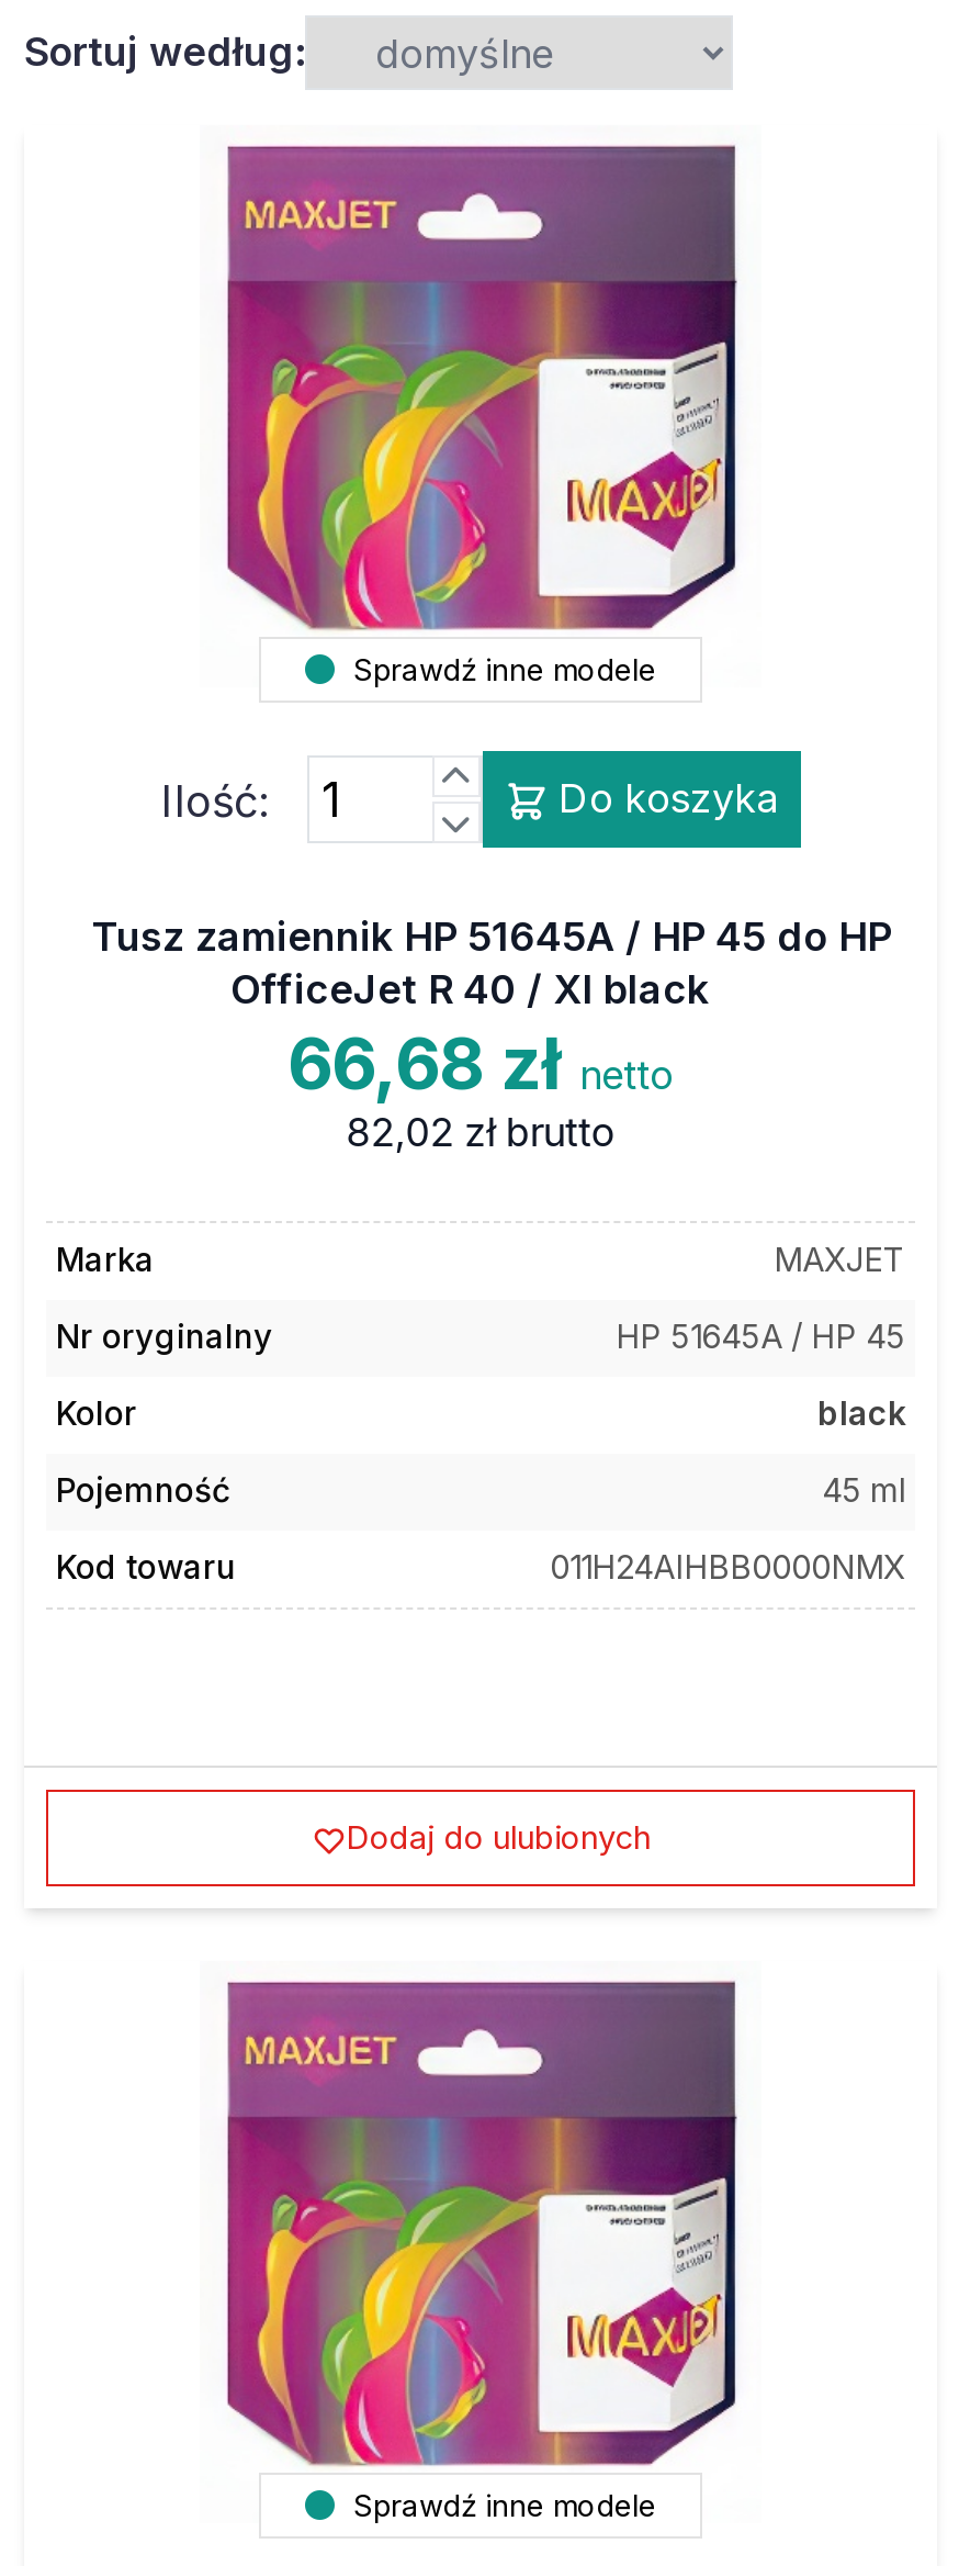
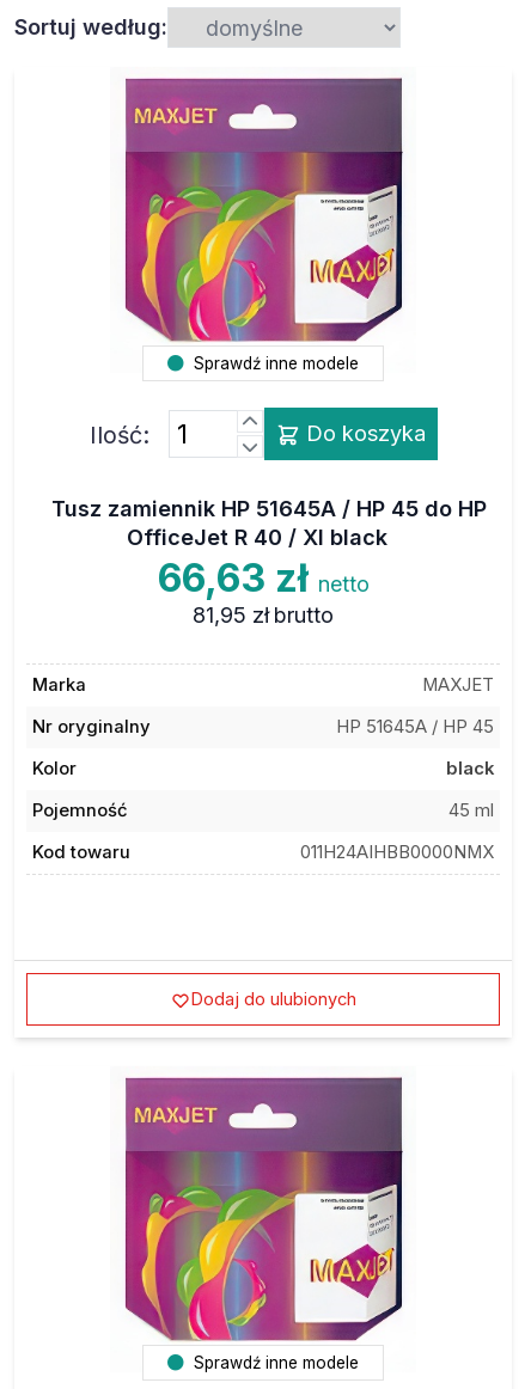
- 66,68 zł netto
+ 66,63 zł netto

- 82,02 zł brutto
+ 81,95 zł brutto
